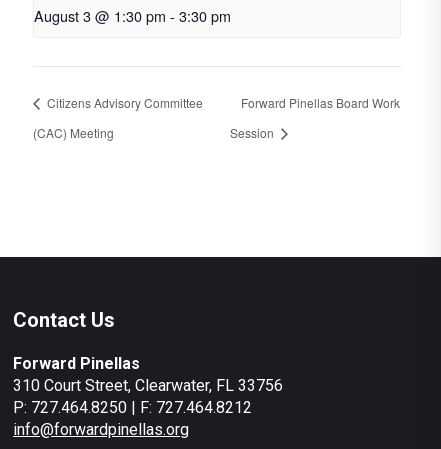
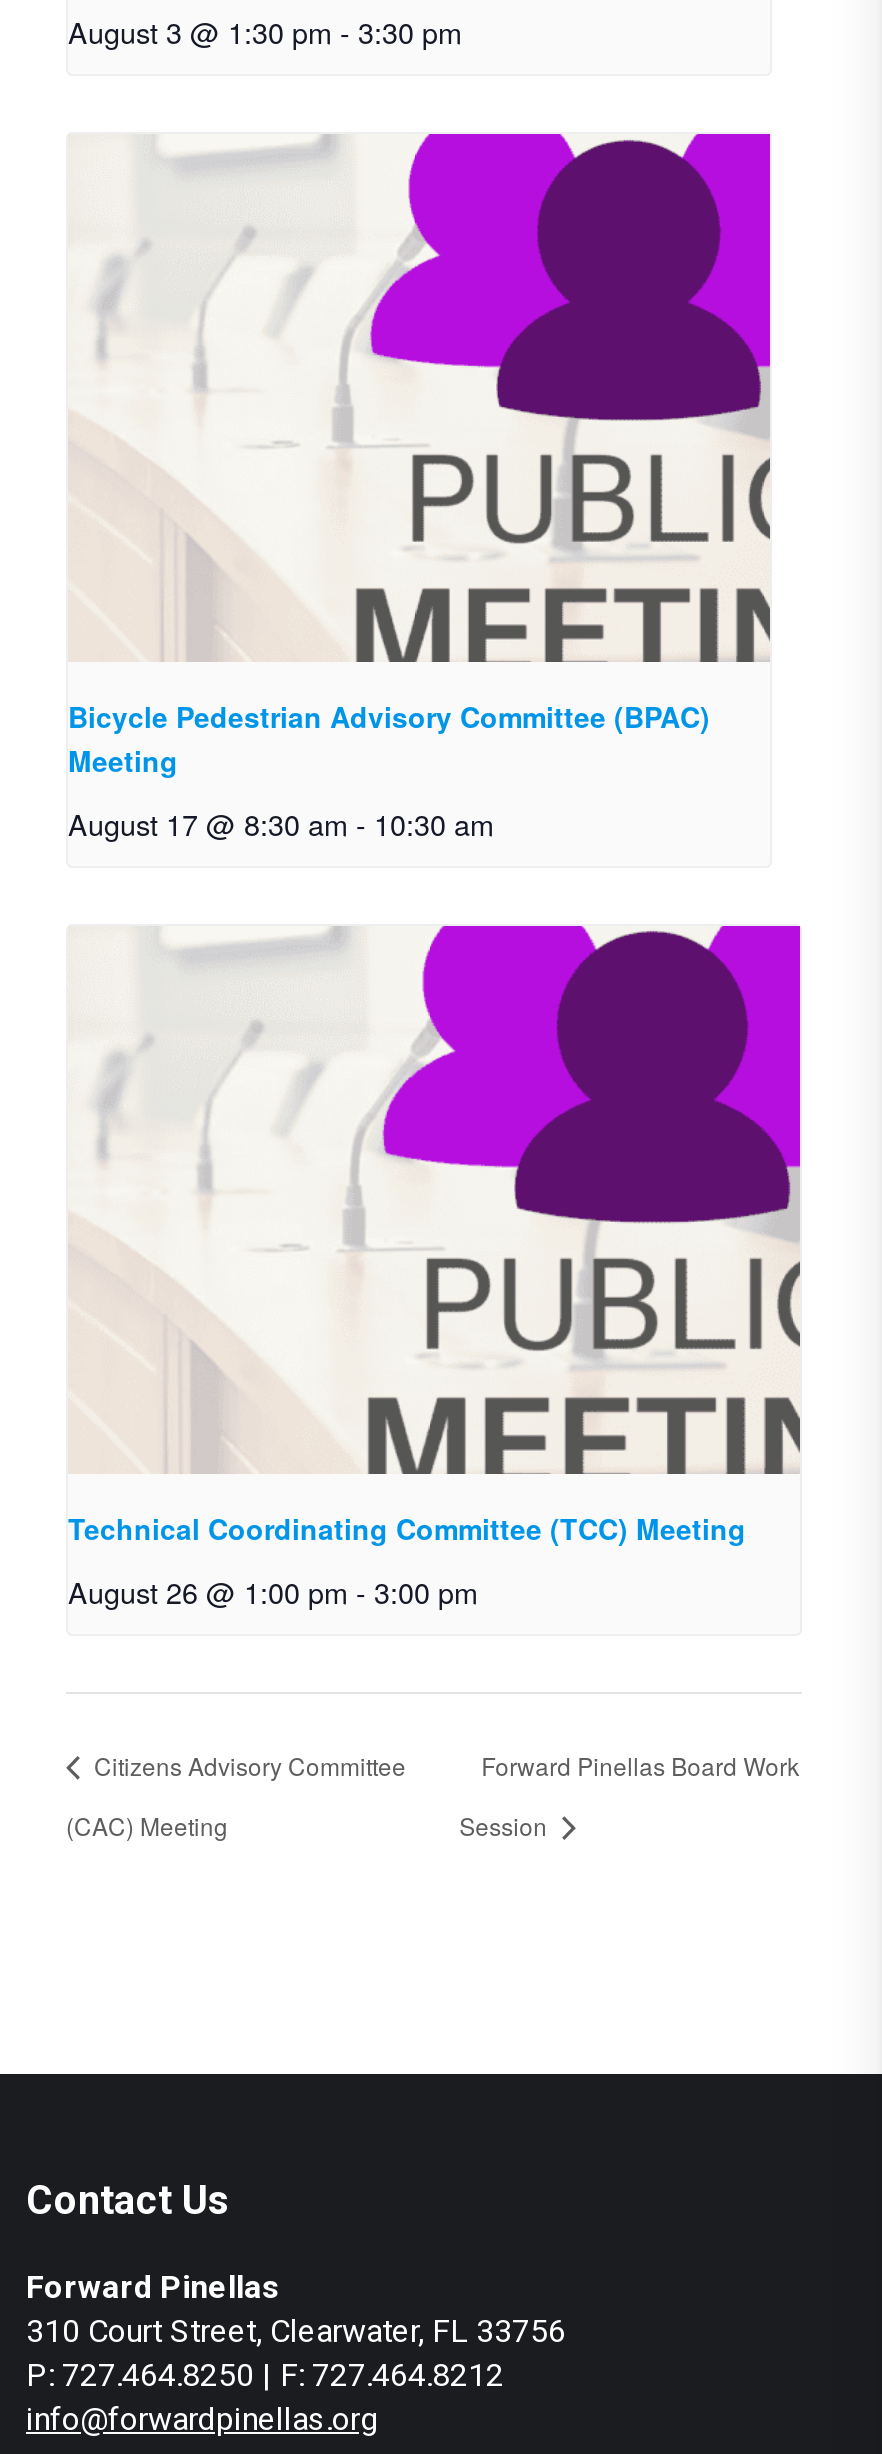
+ [image]
+ Bicycle Pedestrian Advisory Committee (BPAC)
+ Meeting
+ August 17 @ 8:30 am - 10:30 am

+ [image]
+ Technical Coordinating Committee (TCC) Meeting
+ August 26 @ 1:00 pm - 3:00 pm
